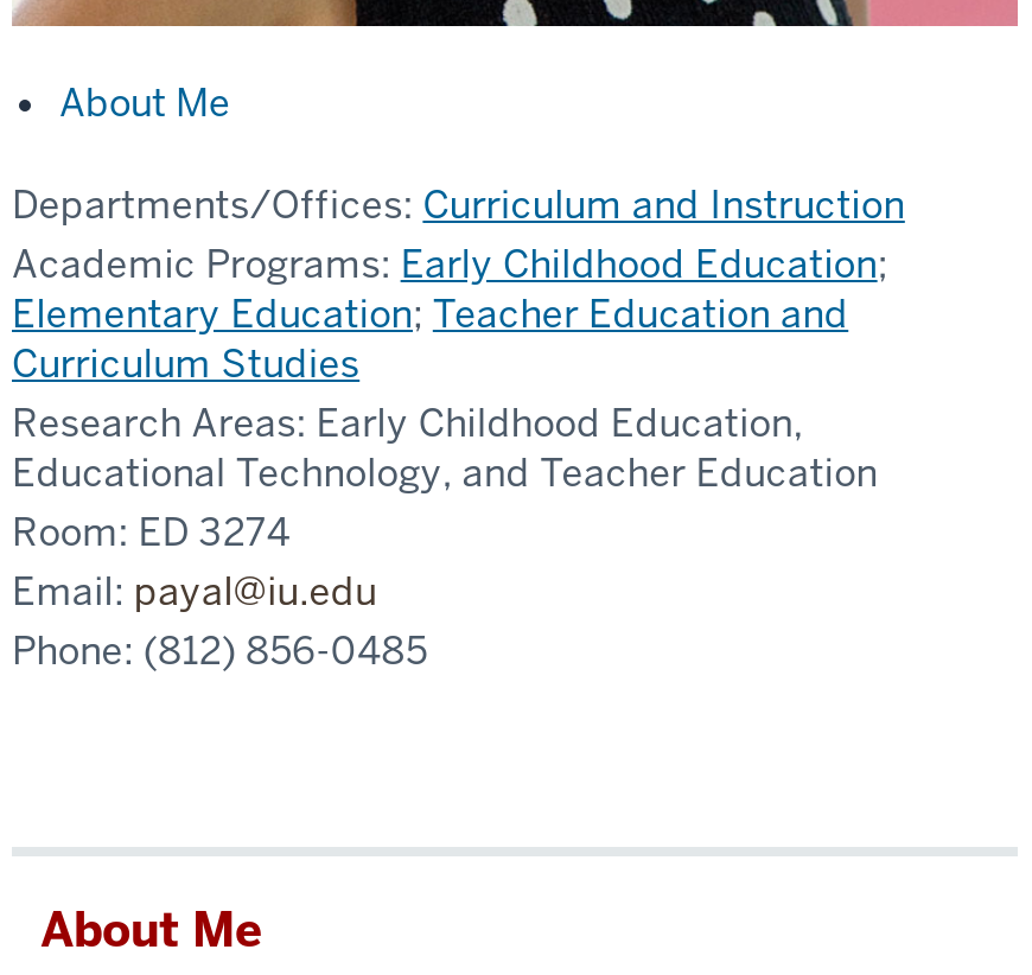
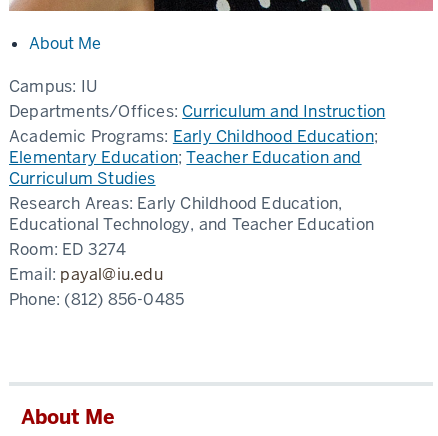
+ Campus: IU
